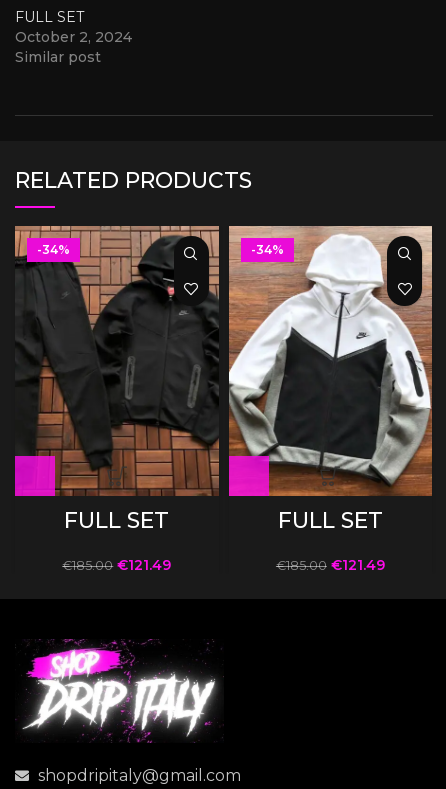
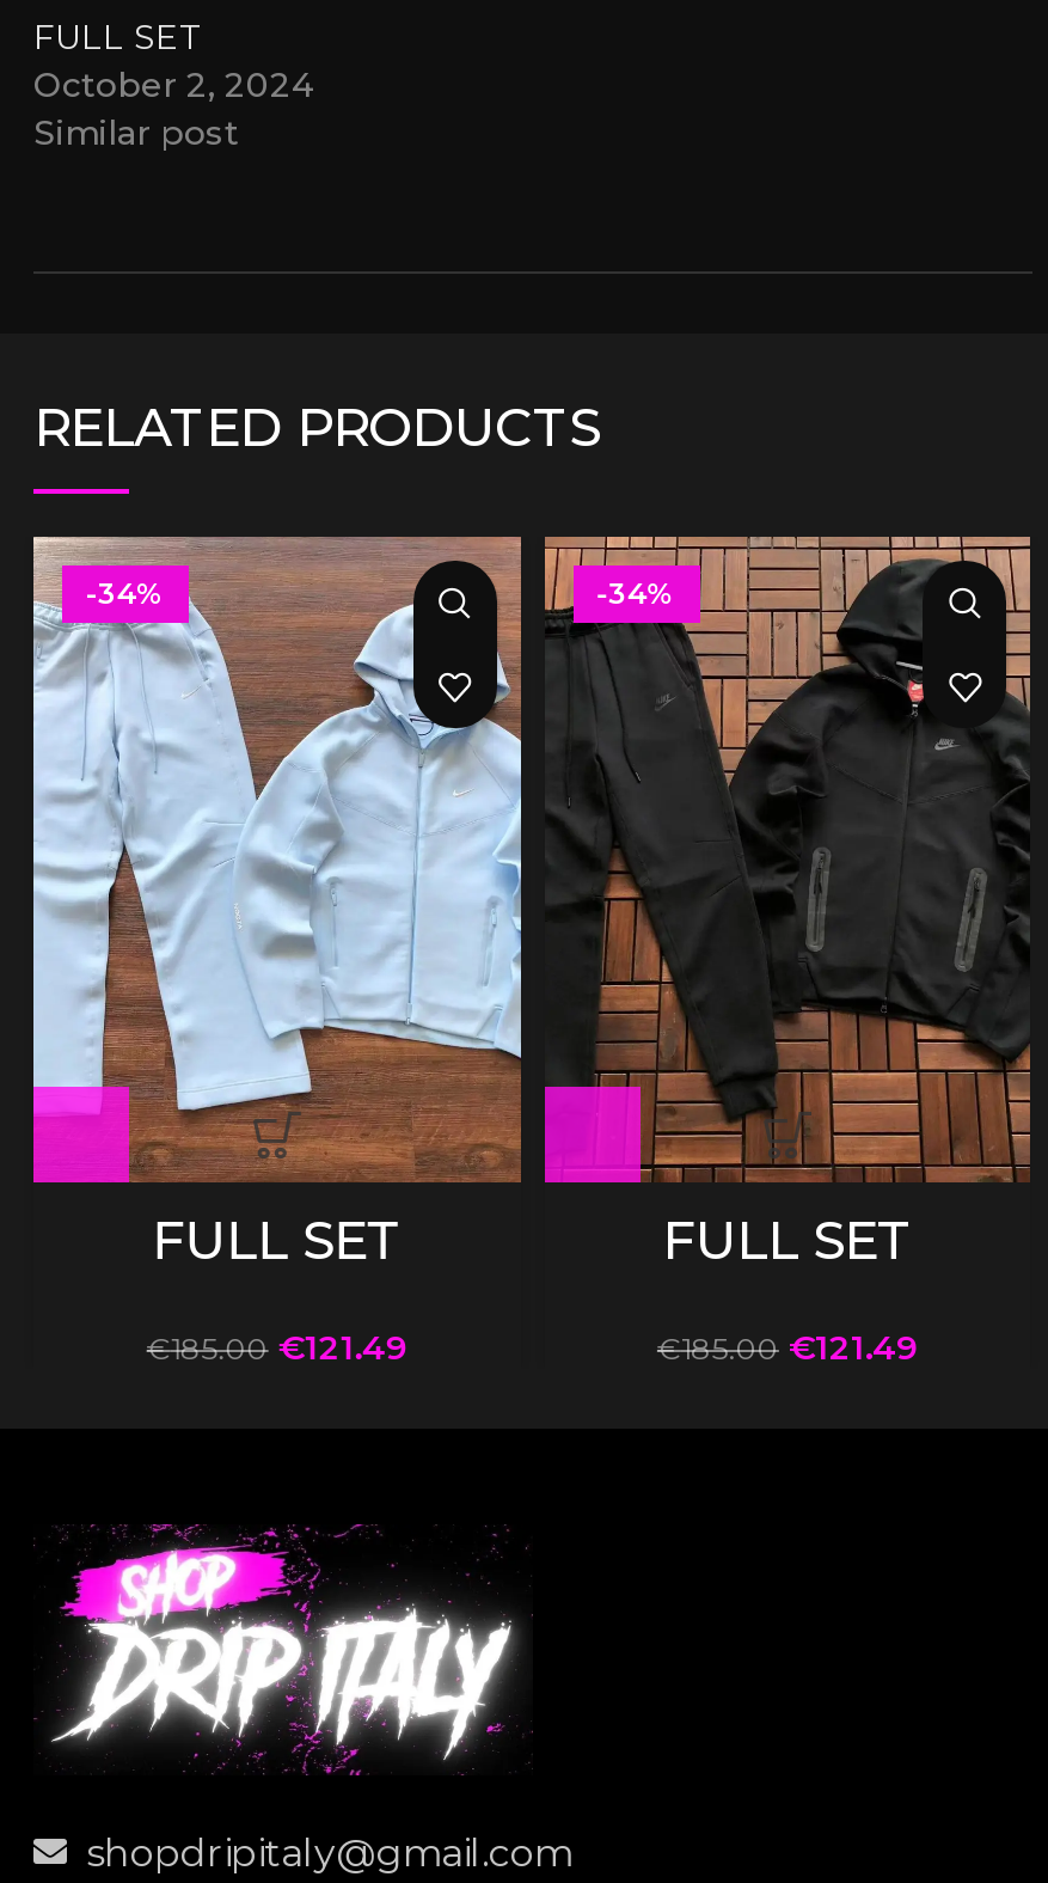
- [image]
+ [image]

- [image]
+ [image]
